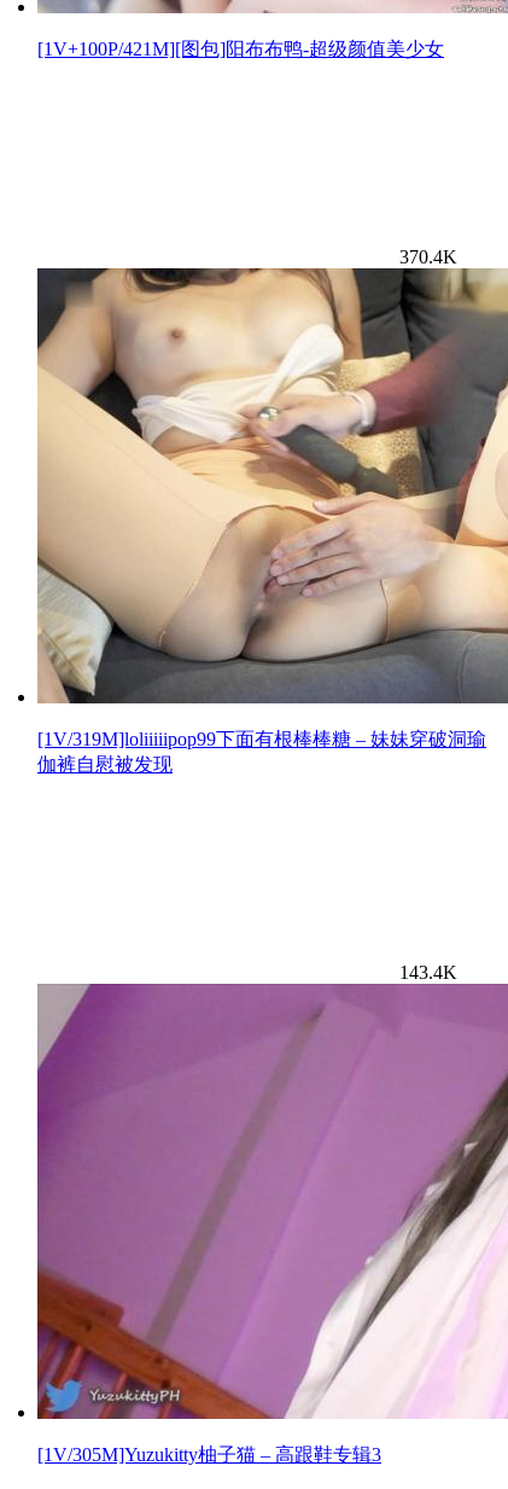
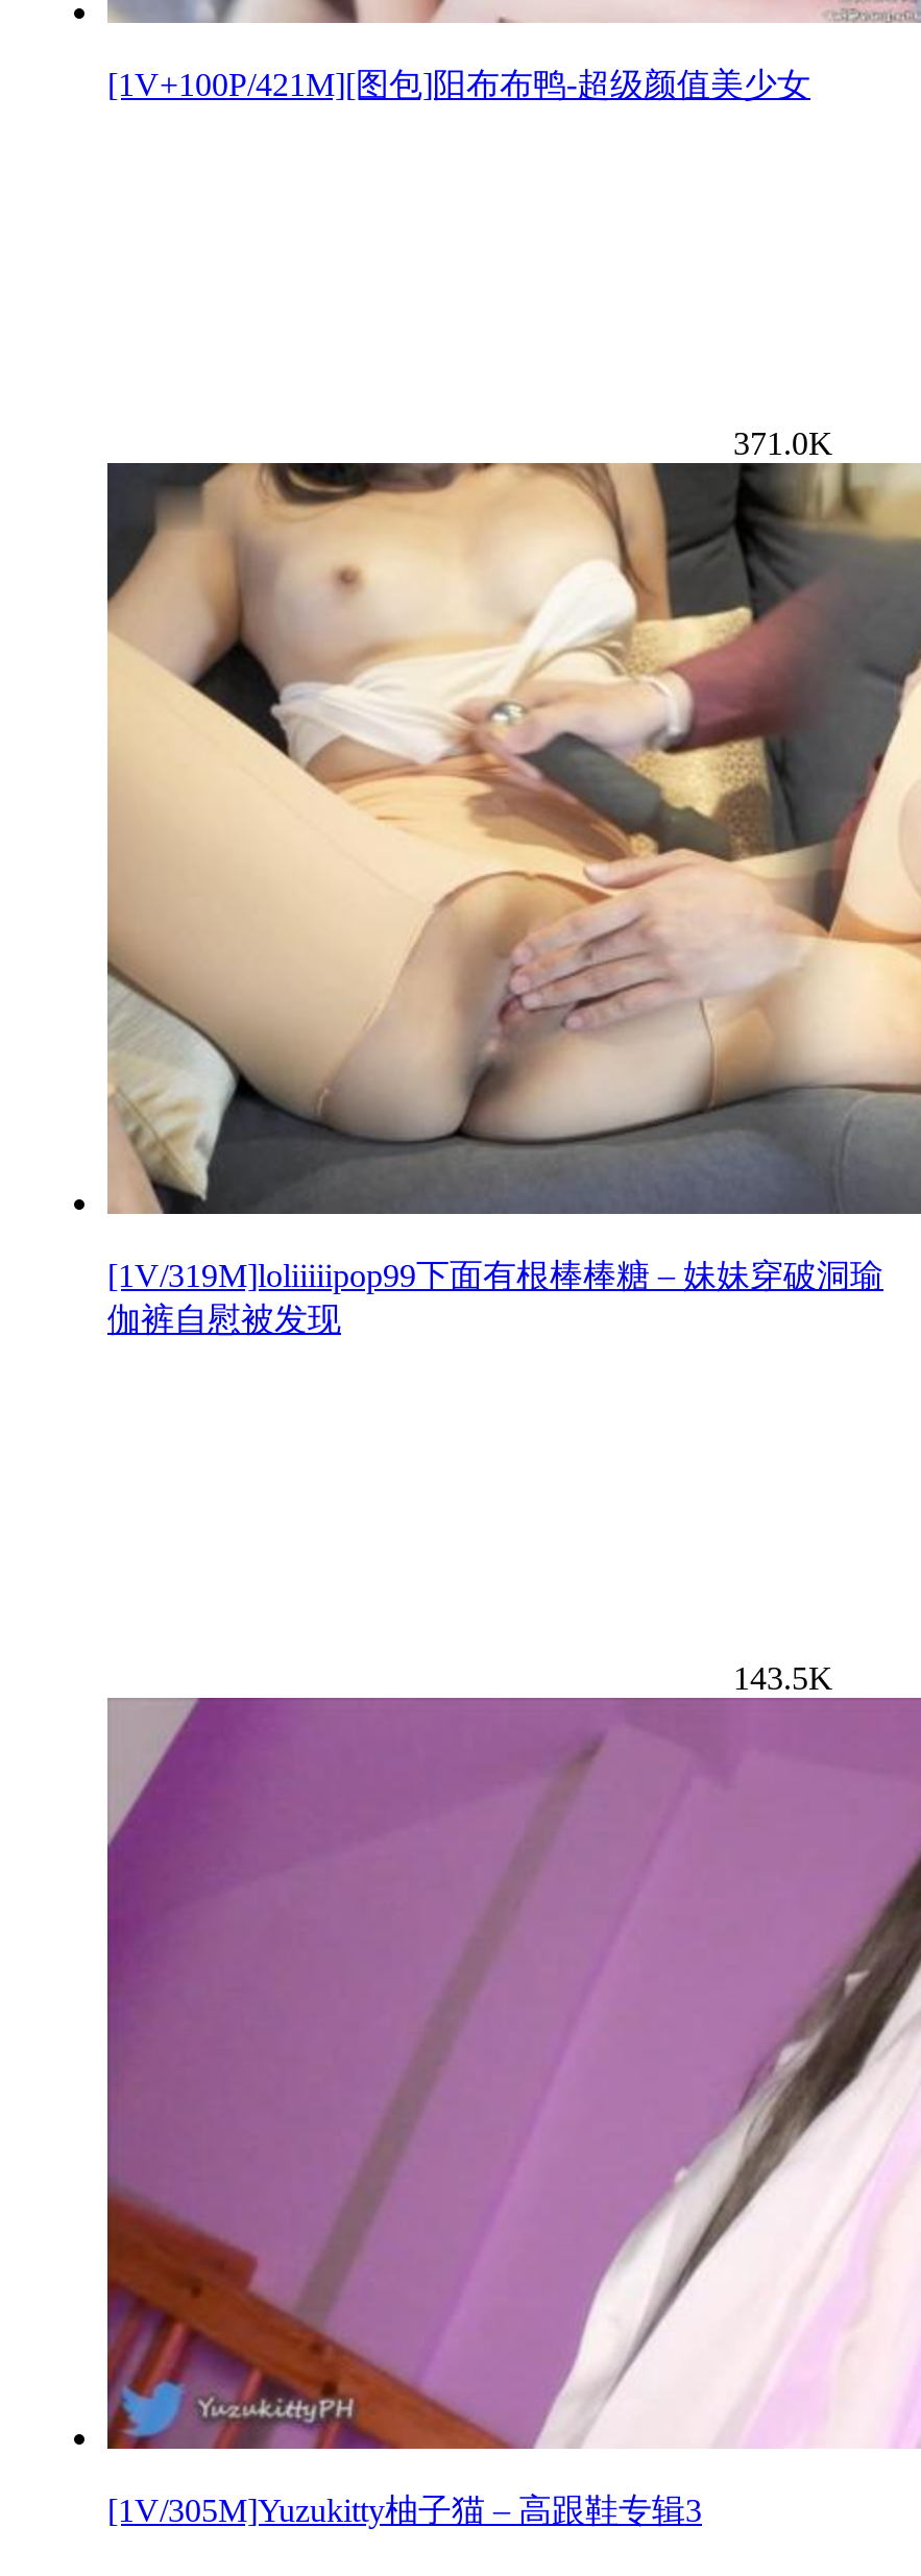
- 370.4K
+ 371.0K

- 143.4K
+ 143.5K
